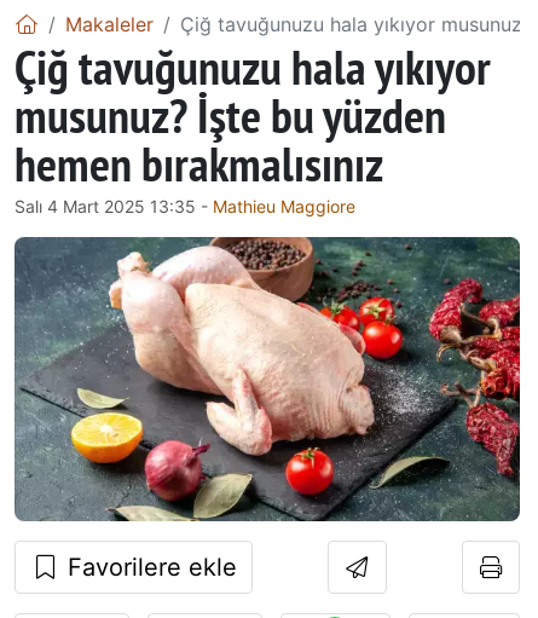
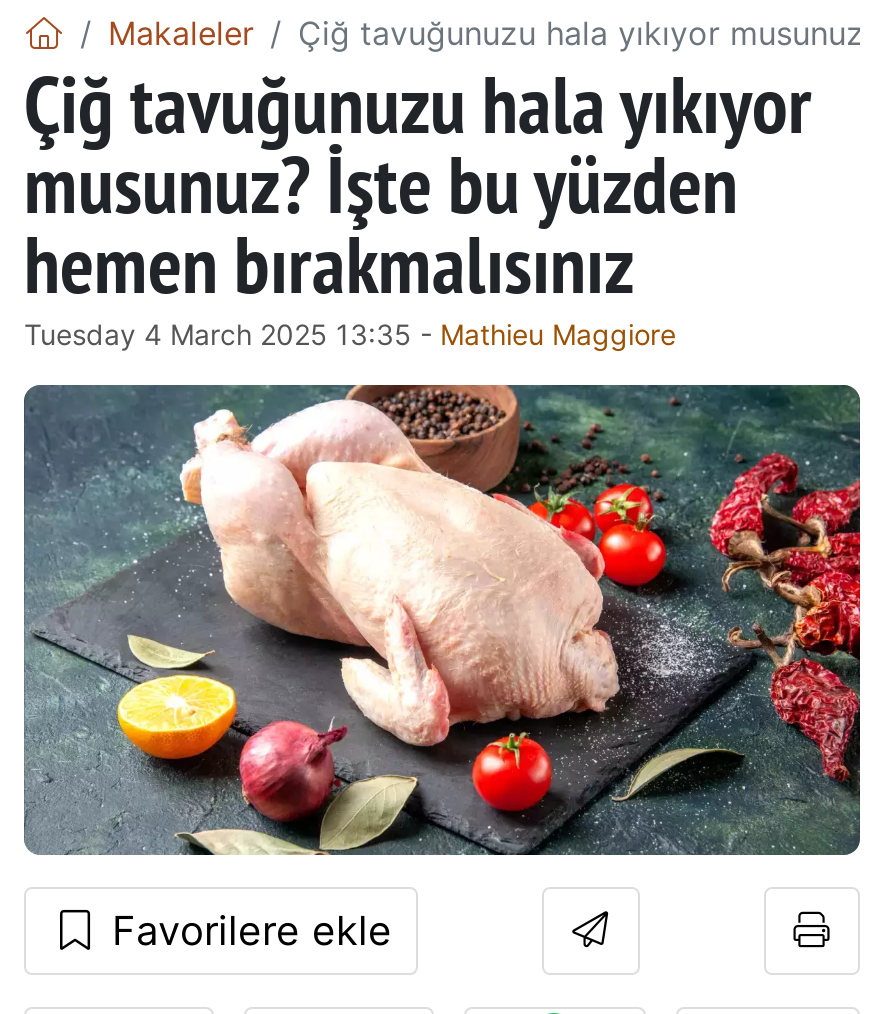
- Salı 4 Mart 2025 13:35 - Mathieu Maggiore
+ Tuesday 4 March 2025 13:35 - Mathieu Maggiore
